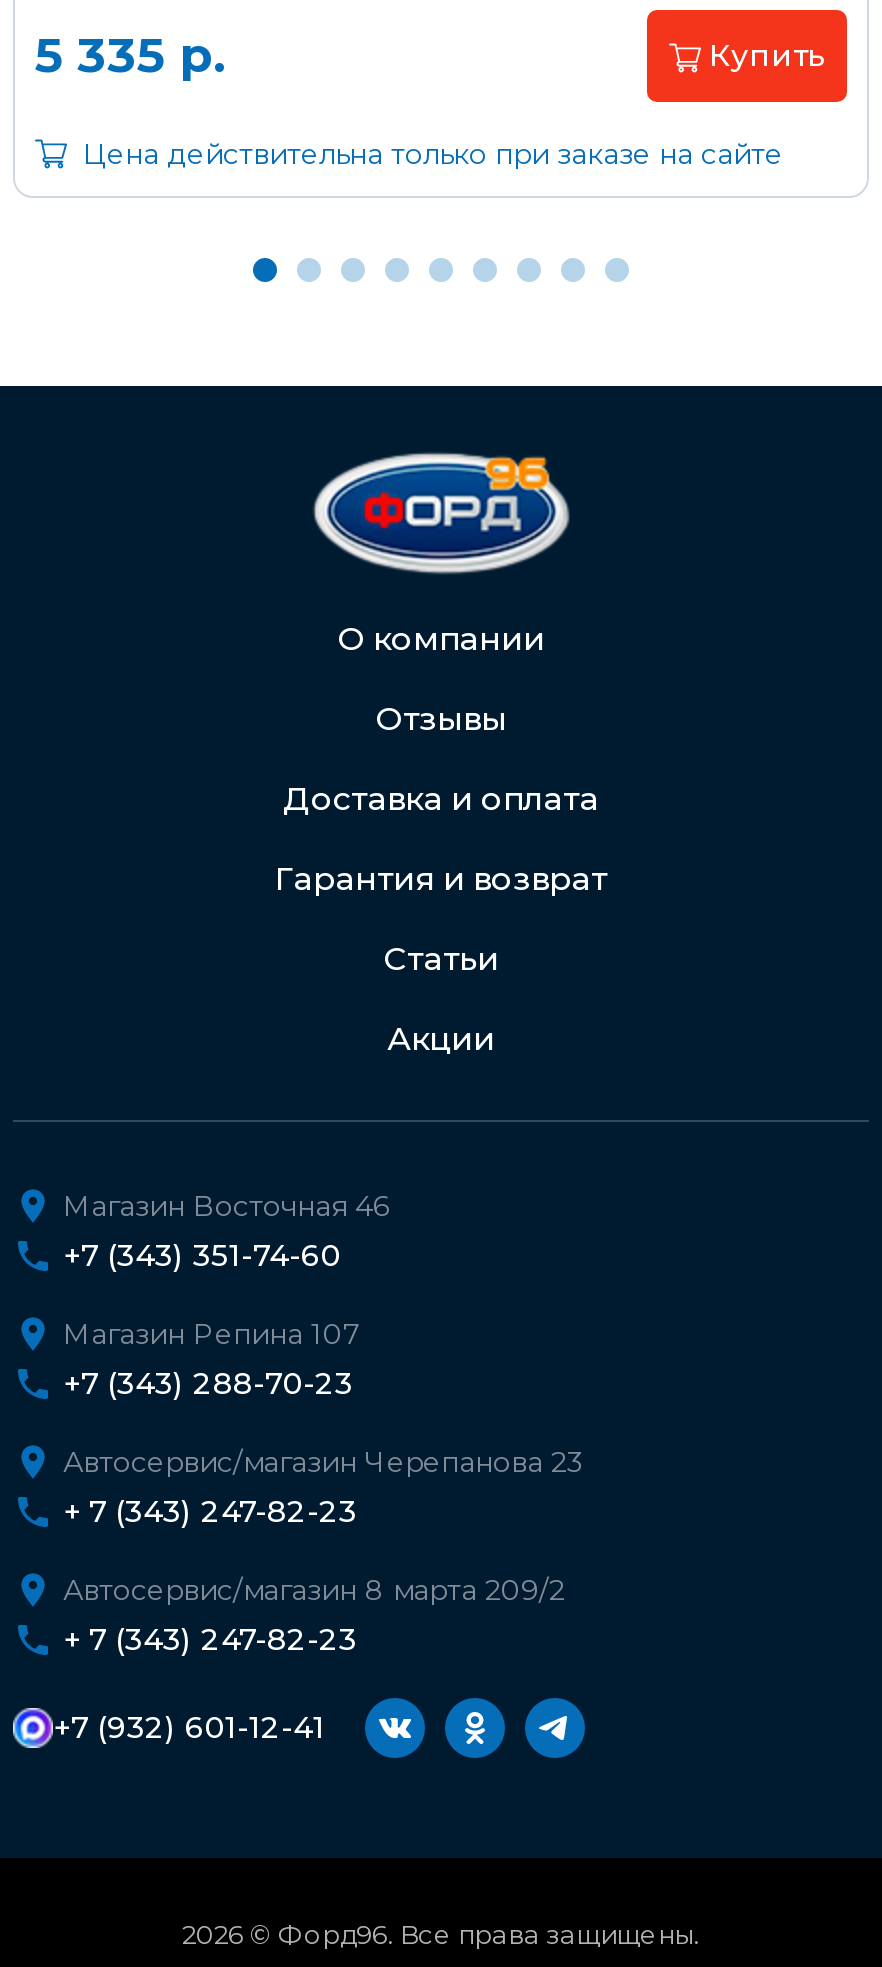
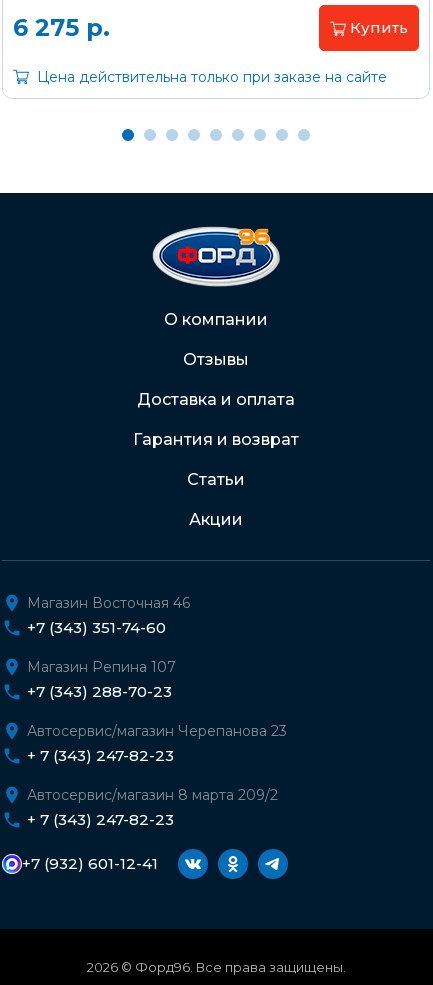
- 5 335 р.
+ 6 275 р.
